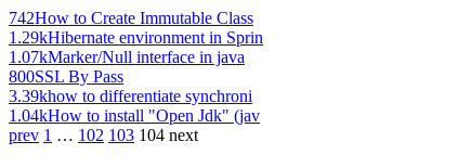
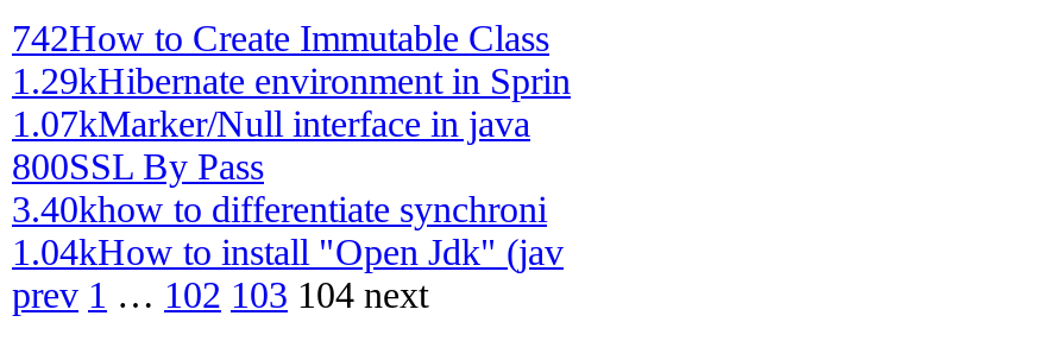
- 3.39khow to differentiate synchroni
+ 3.40khow to differentiate synchroni
